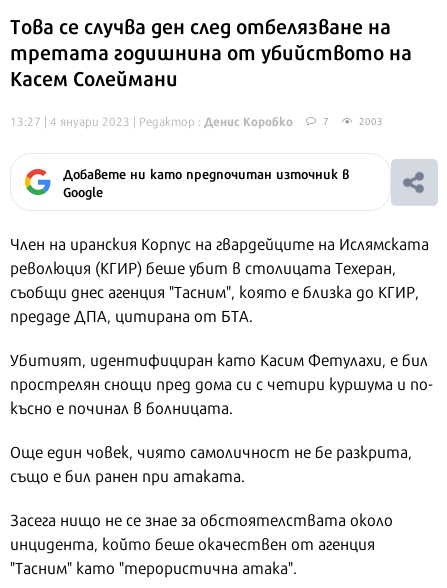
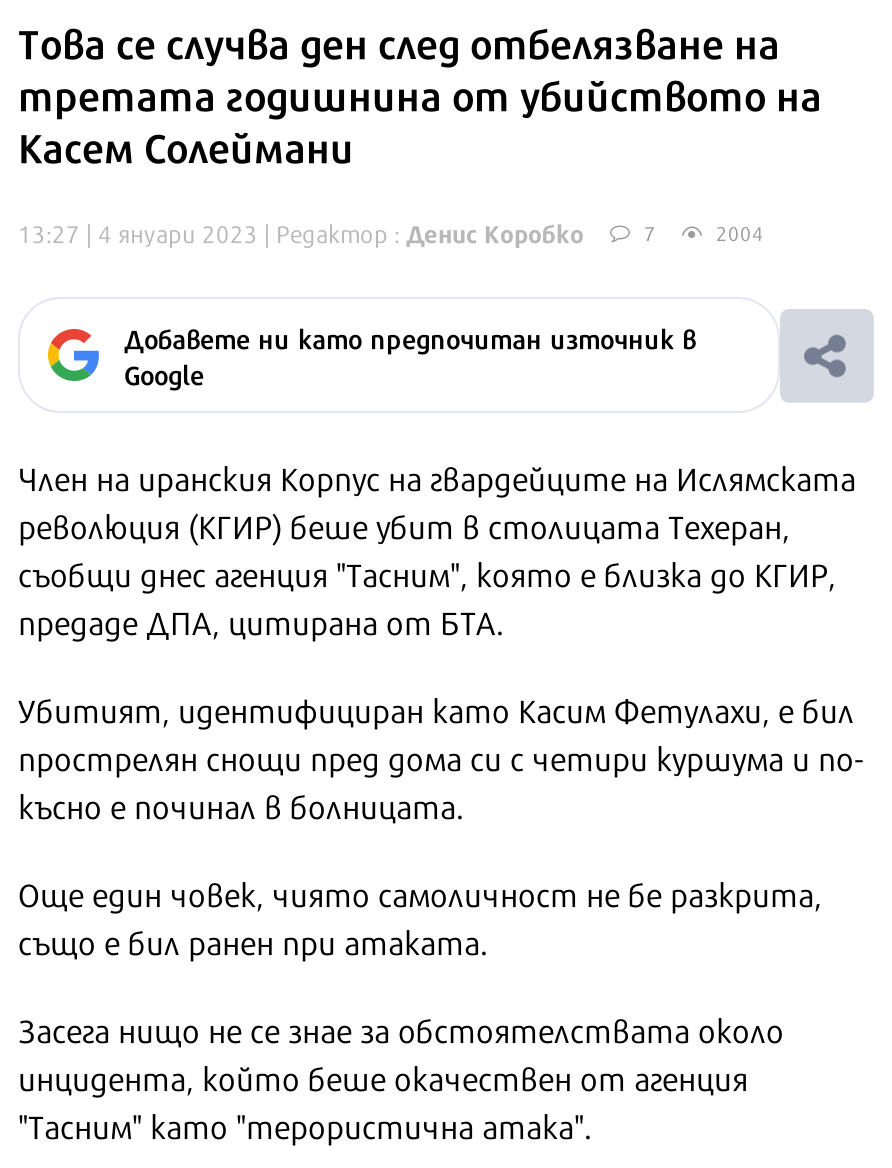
- 2003
+ 2004
